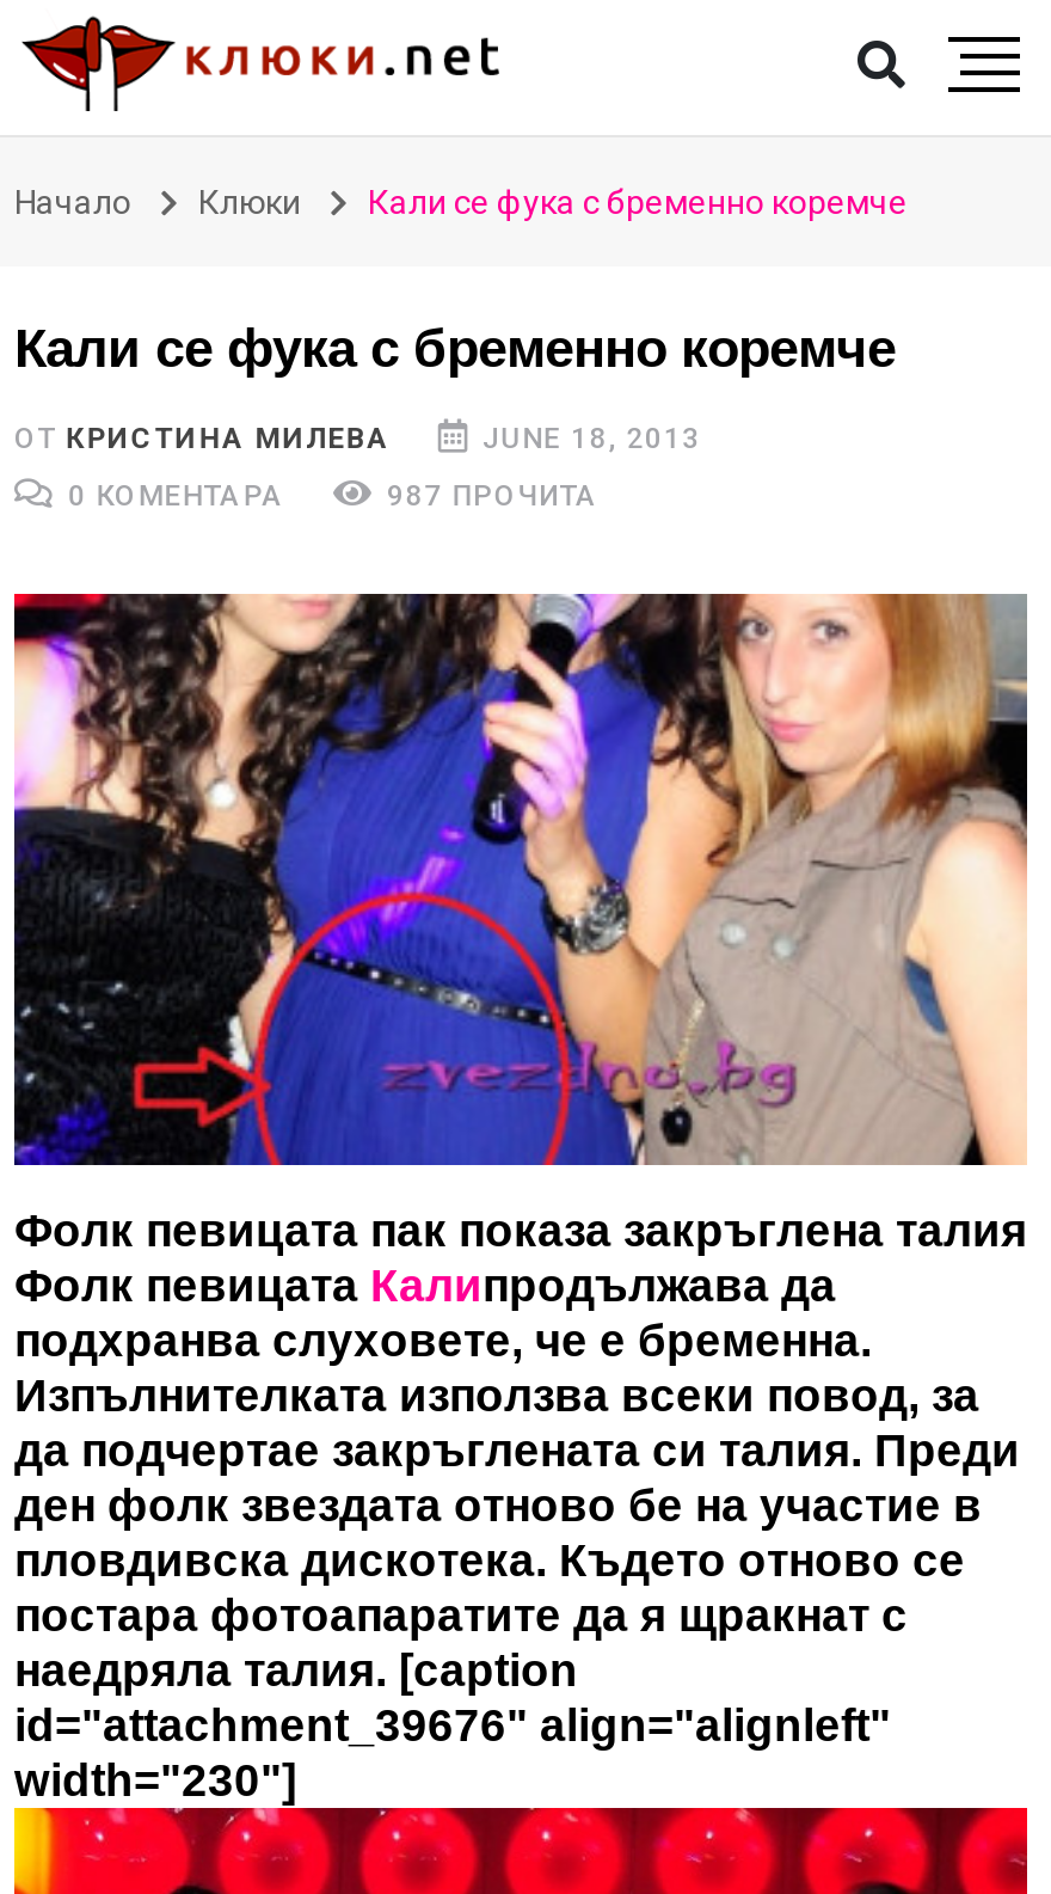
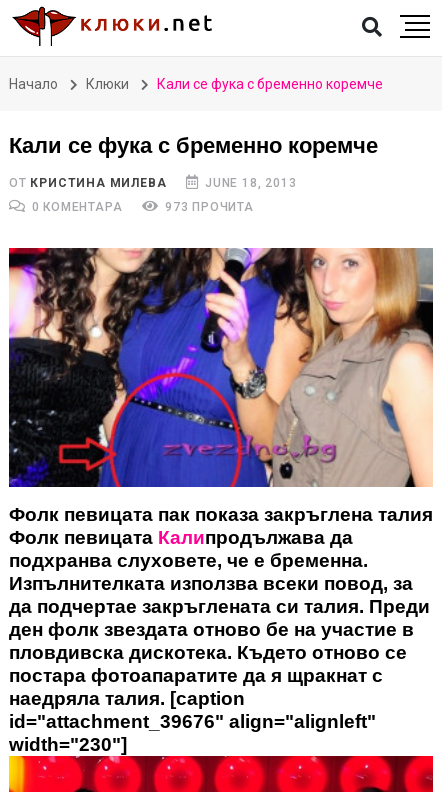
- 987 ПРОЧИТА
+ 973 ПРОЧИТА
